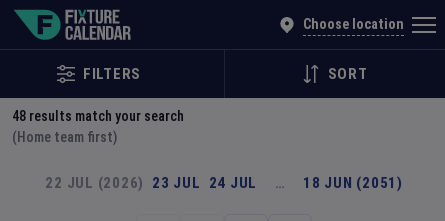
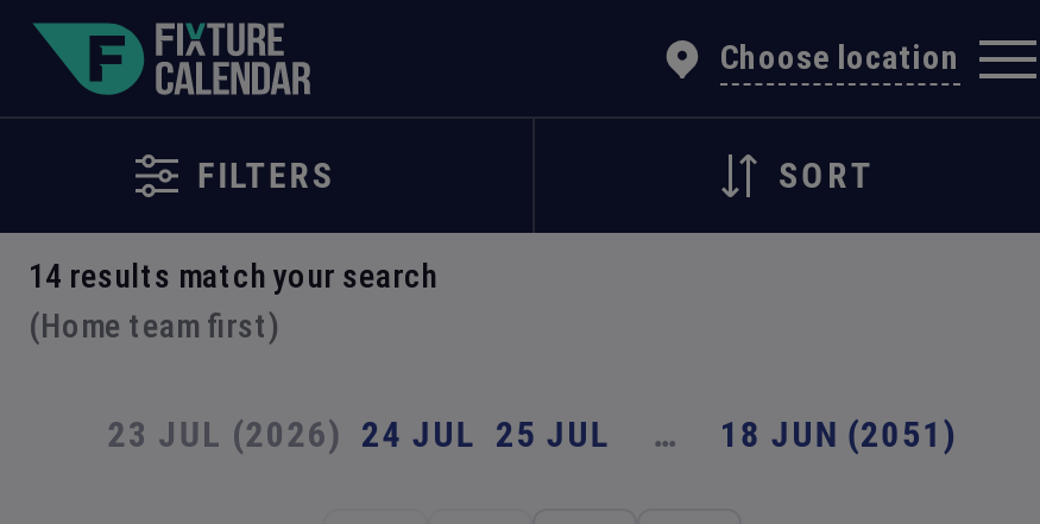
- 48 results match your search
+ 14 results match your search

- 22 JUL (2026) 23 JUL 24 JUL
+ 23 JUL (2026) 24 JUL 25 JUL
